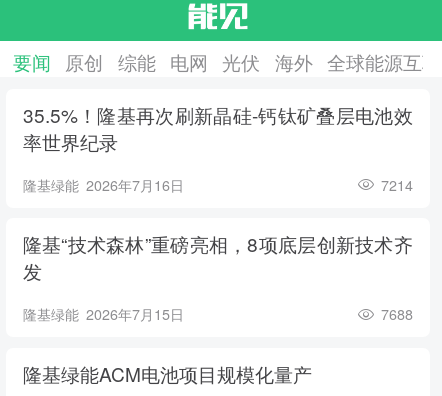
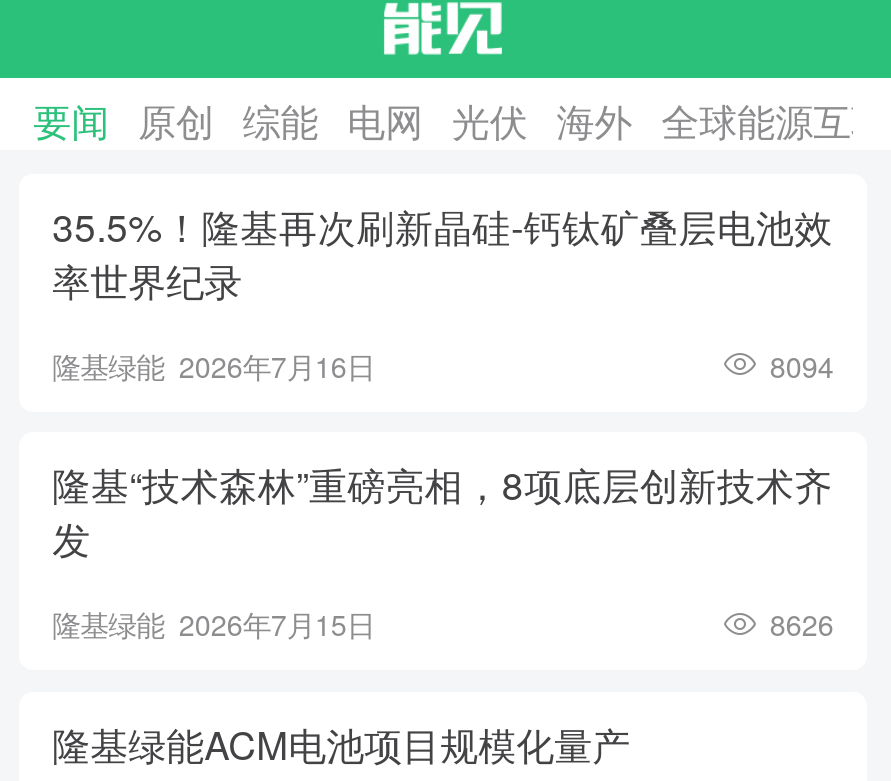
- 7214
+ 8094

- 7688
+ 8626
